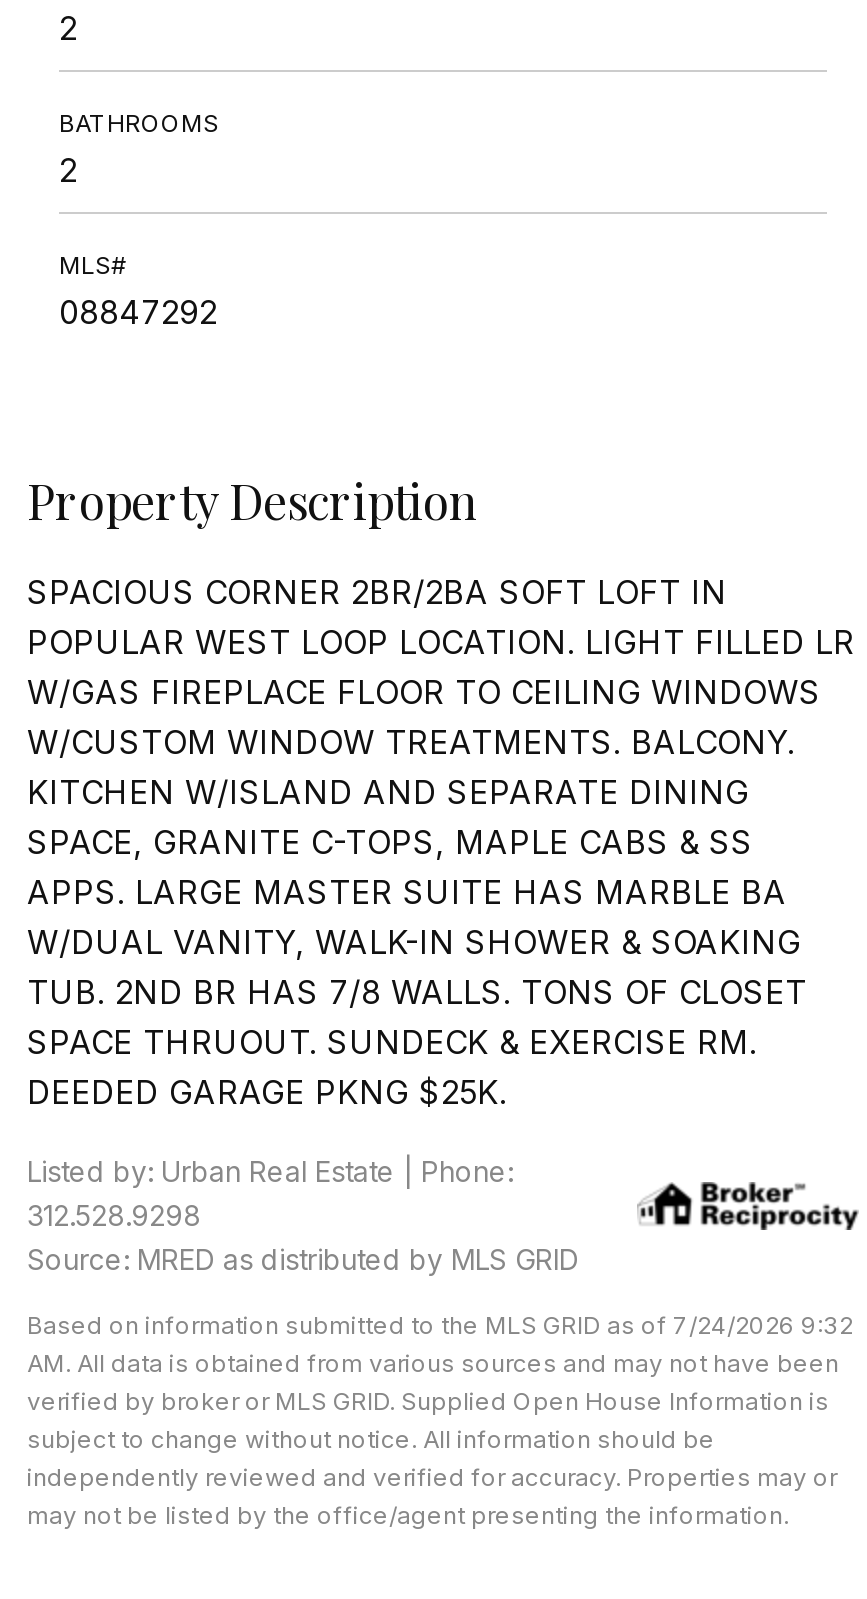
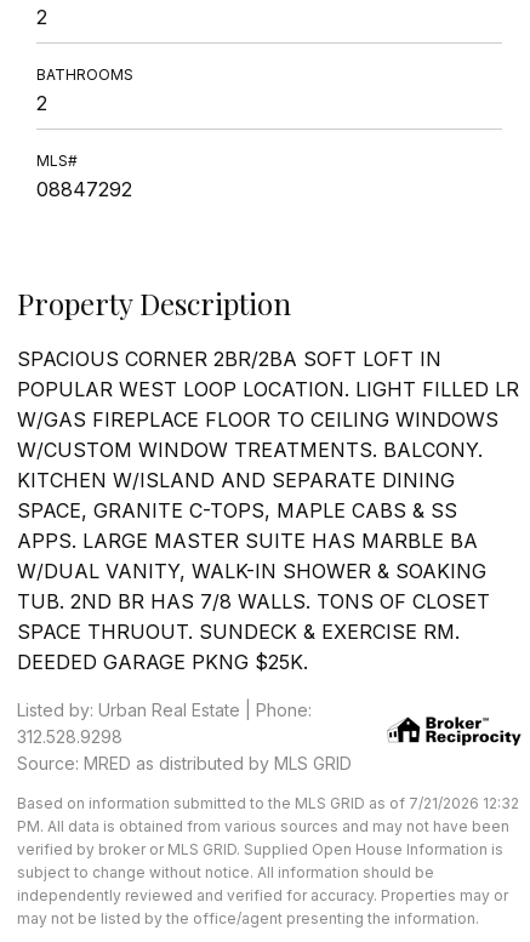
- Based on information submitted to the MLS GRID as of 7/24/2026 9:32
+ Based on information submitted to the MLS GRID as of 7/21/2026 12:32

- AM. All data is obtained from various sources and may not have been
+ PM. All data is obtained from various sources and may not have been
